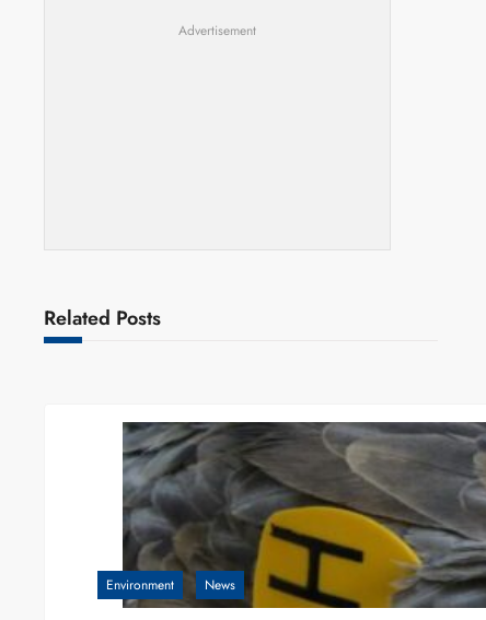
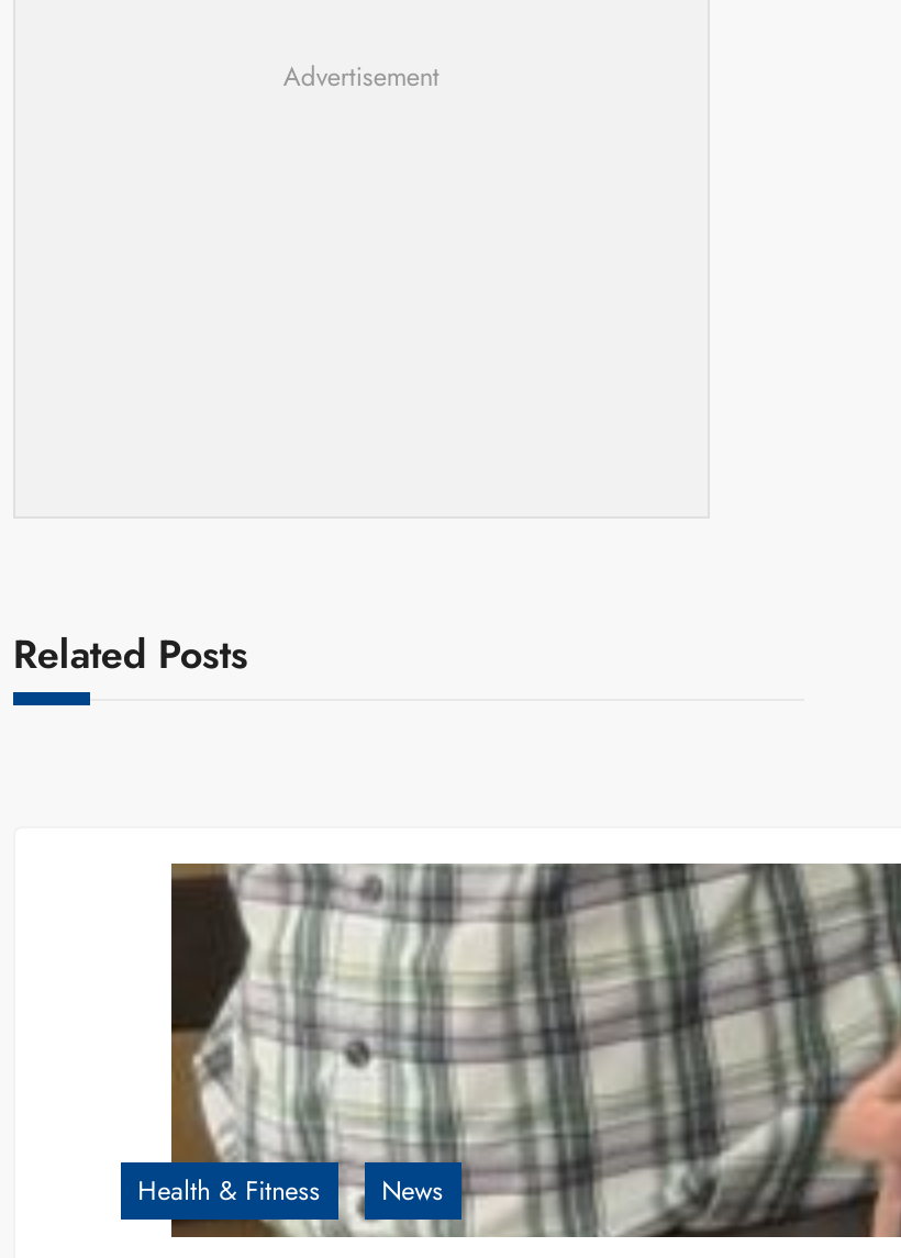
- [image]
- Environment
+ [image]
+ Health & Fitness
